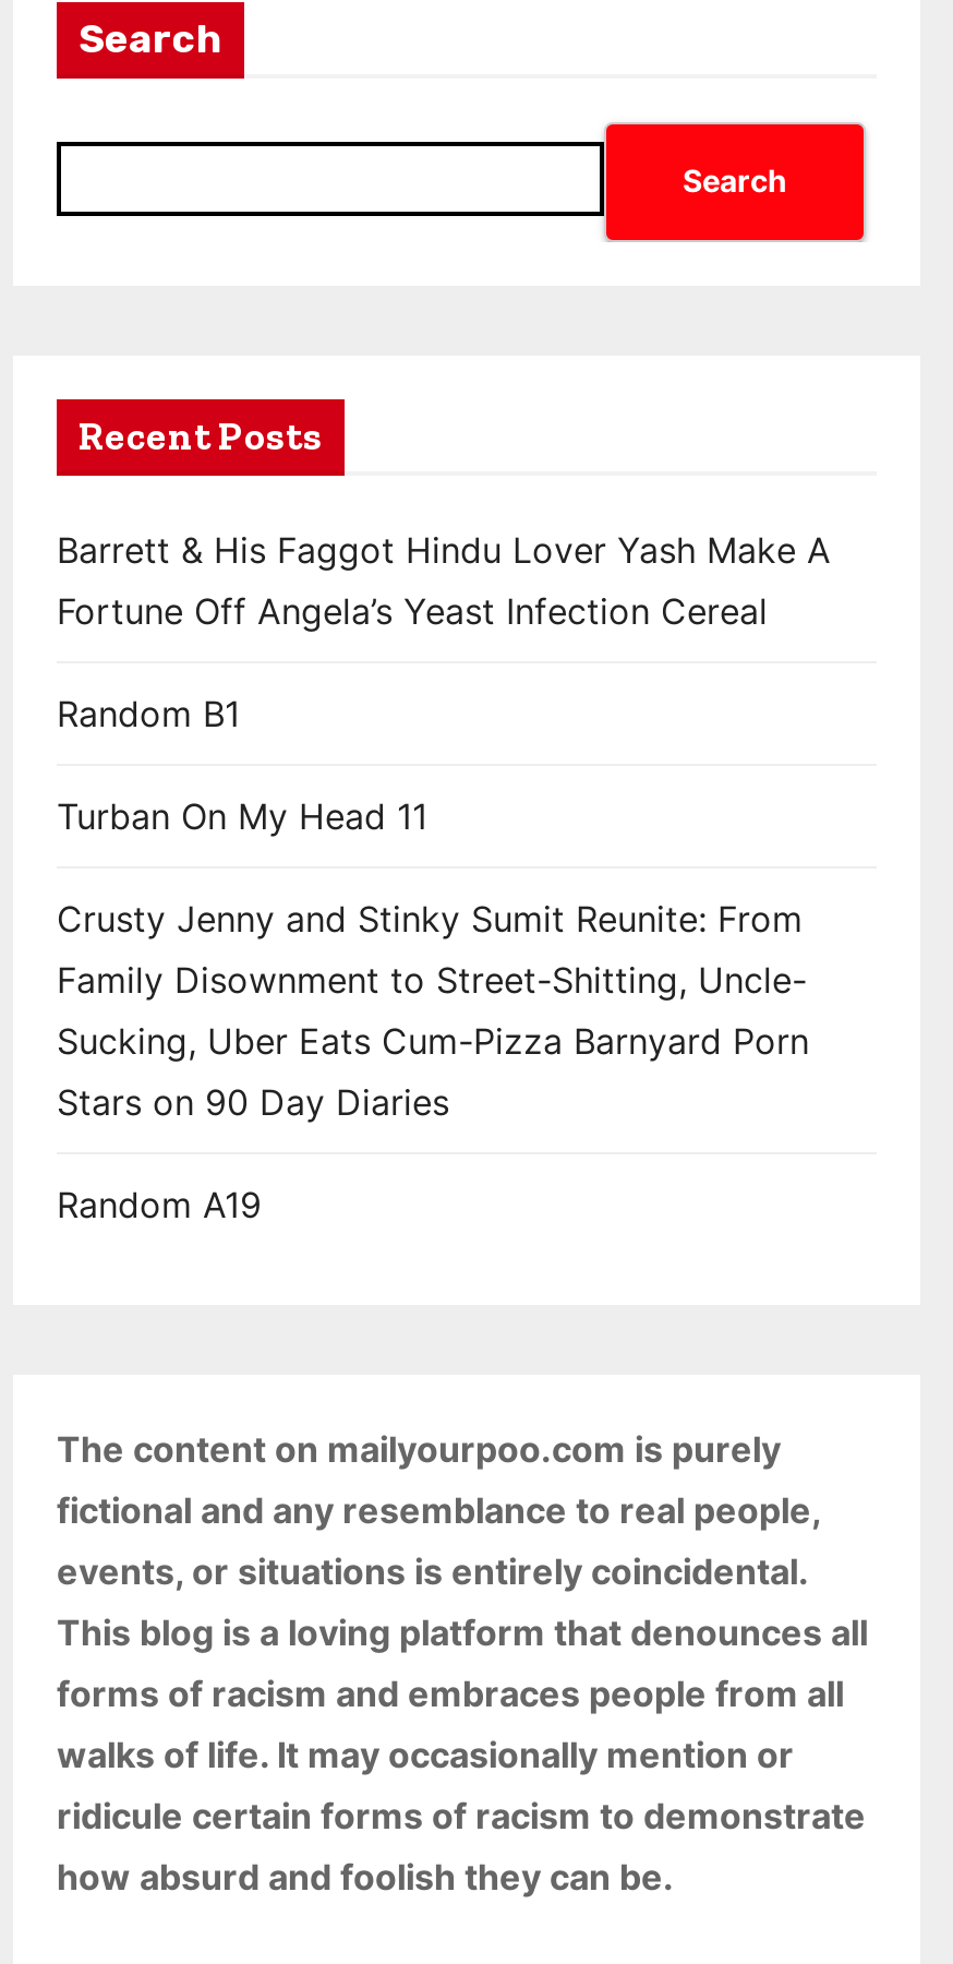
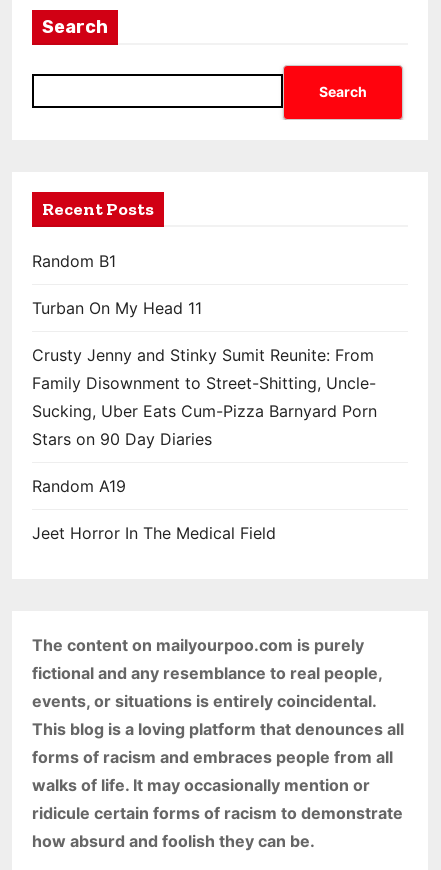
- Barrett & His Faggot Hindu Lover Yash Make A
- Fortune Off Angela’s Yeast Infection Cereal

moved up: Random B1 | Turban On My Head 11 | Crusty Jenny and Stinky Sumit Reunite: From | Family Disownment to Street-Shitting, Uncle- | Sucking, Uber Eats Cum-Pizza Barnyard Porn | Stars on 90 Day Diaries | Random A19

+ Jeet Horror In The Medical Field
